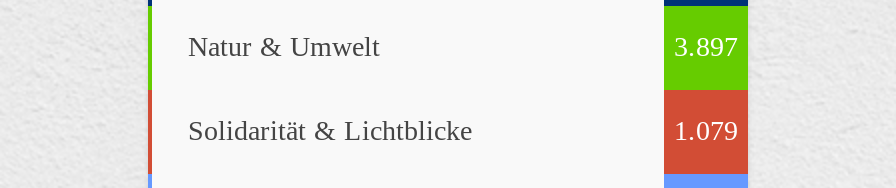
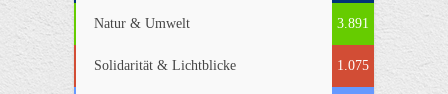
- 3.897
+ 3.891

- 1.079
+ 1.075
